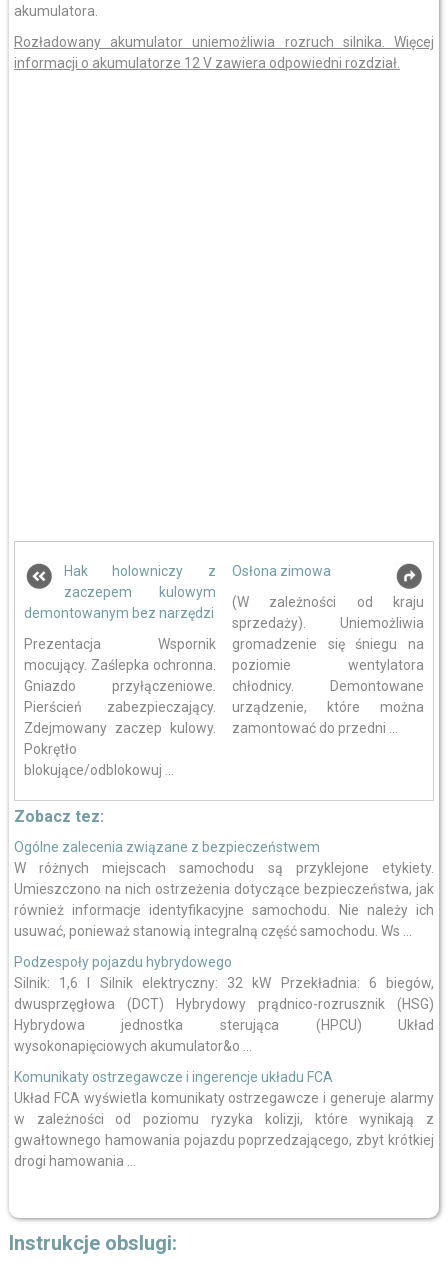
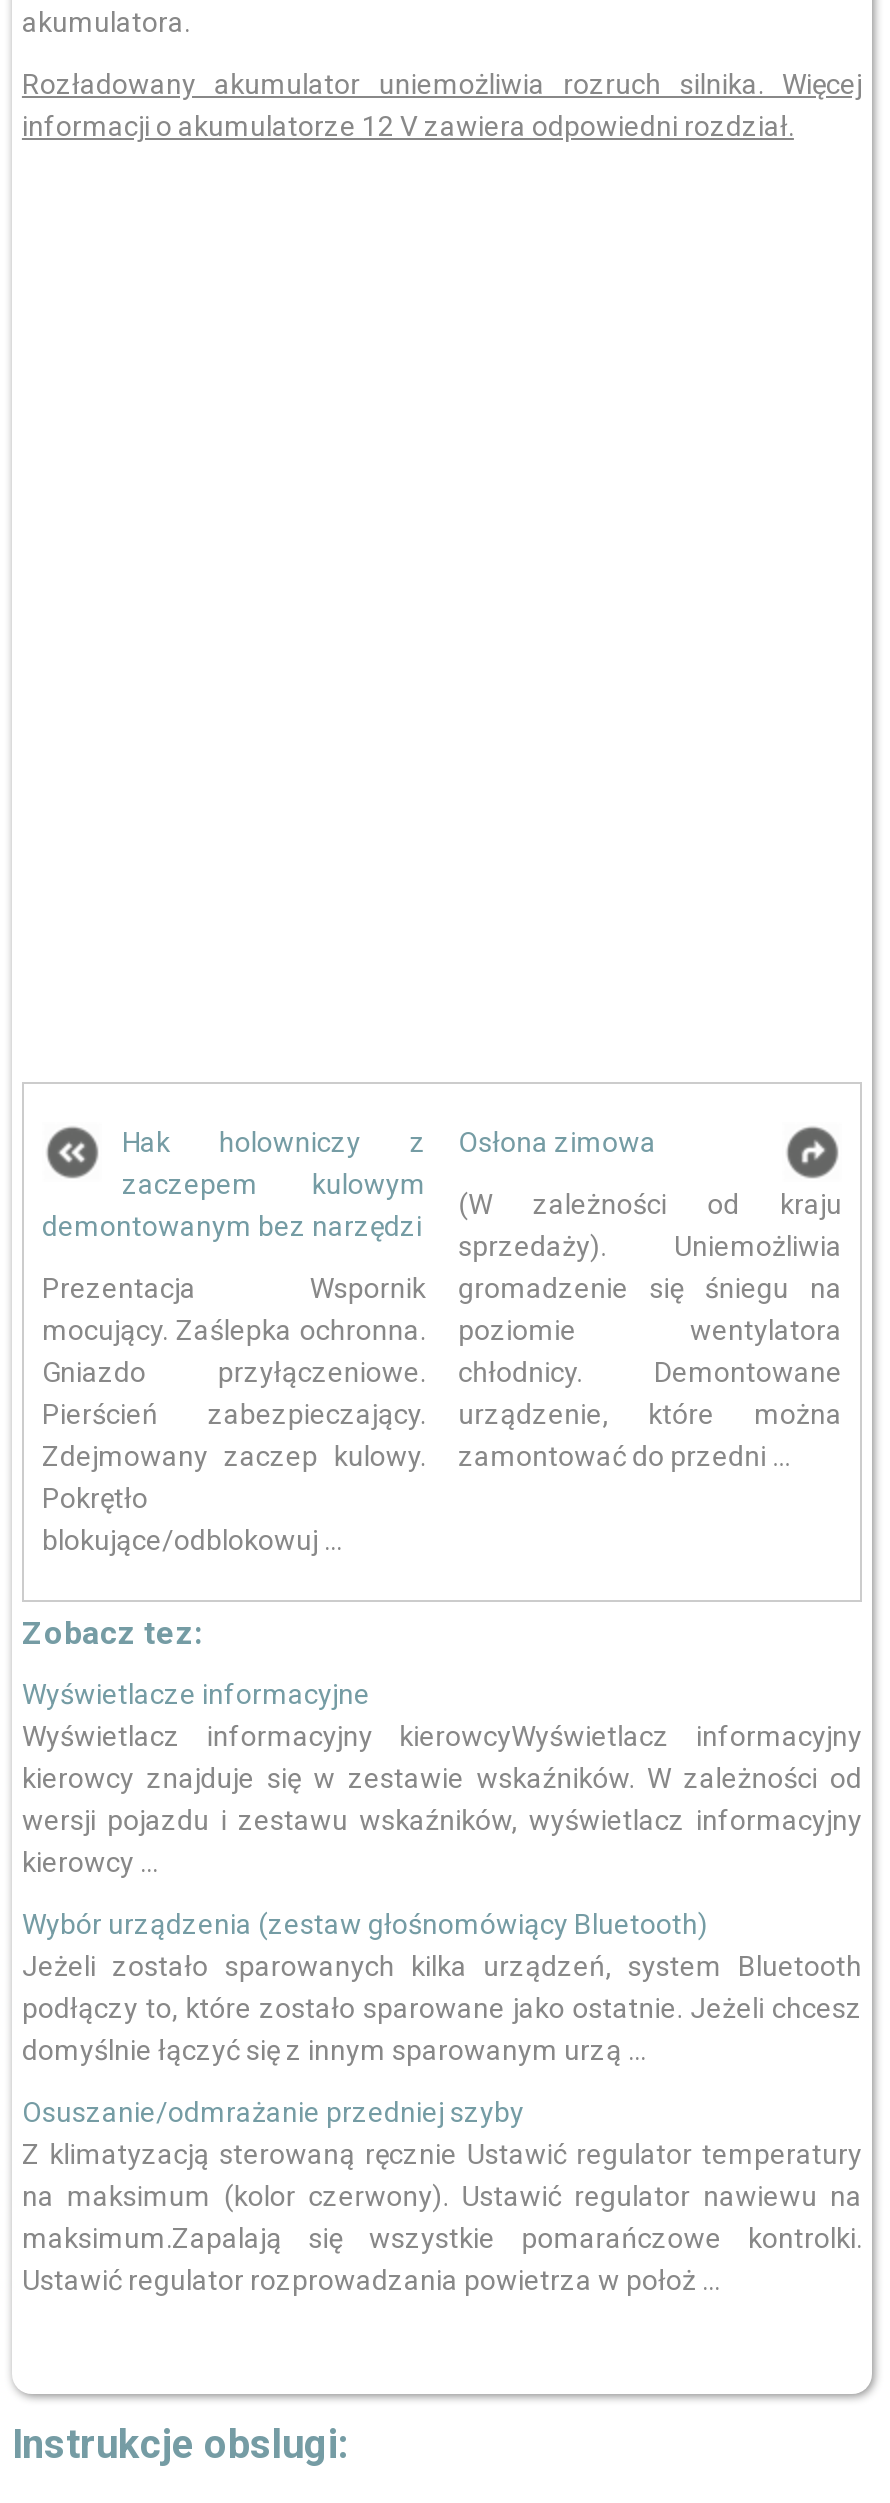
- Ogólne zalecenia związane z bezpieczeństwem
- W różnych miejscach samochodu są przyklejone etykiety.
- Umieszczono na nich ostrzeżenia dotyczące bezpieczeństwa, jak
- również informacje identyfikacyjne samochodu. Nie należy ich
- usuwać, ponieważ stanowią integralną część samochodu. Ws ...
+ Wyświetlacze informacyjne
+ Wyświetlacz informacyjny kierowcyWyświetlacz informacyjny
+ kierowcy znajduje się w zestawie wskaźników. W zależności od
+ wersji pojazdu i zestawu wskaźników, wyświetlacz informacyjny
+ kierowcy ...

- Podzespoły pojazdu hybrydowego
- Silnik: 1,6 l Silnik elektryczny: 32 kW Przekładnia: 6 biegów,
- dwusprzęgłowa (DCT) Hybrydowy prądnico-rozrusznik (HSG)
- Hybrydowa jednostka sterująca (HPCU) Układ
- wysokonapięciowych akumulator&o ...
+ Wybór urządzenia (zestaw głośnomówiący Bluetooth)
+ Jeżeli zostało sparowanych kilka urządzeń, system Bluetooth
+ podłączy to, które zostało sparowane jako ostatnie. Jeżeli chcesz
+ domyślnie łączyć się z innym sparowanym urzą ...

- Komunikaty ostrzegawcze i ingerencje układu FCA
- Układ FCA wyświetla komunikaty ostrzegawcze i generuje alarmy
- w zależności od poziomu ryzyka kolizji, które wynikają z
- gwałtownego hamowania pojazdu poprzedzającego, zbyt krótkiej
- drogi hamowania ...
+ Osuszanie/odmrażanie przedniej szyby
+ Z klimatyzacją sterowaną ręcznie Ustawić regulator temperatury
+ na maksimum (kolor czerwony). Ustawić regulator nawiewu na
+ maksimum.Zapalają się wszystkie pomarańczowe kontrolki.
+ Ustawić regulator rozprowadzania powietrza w położ ...
